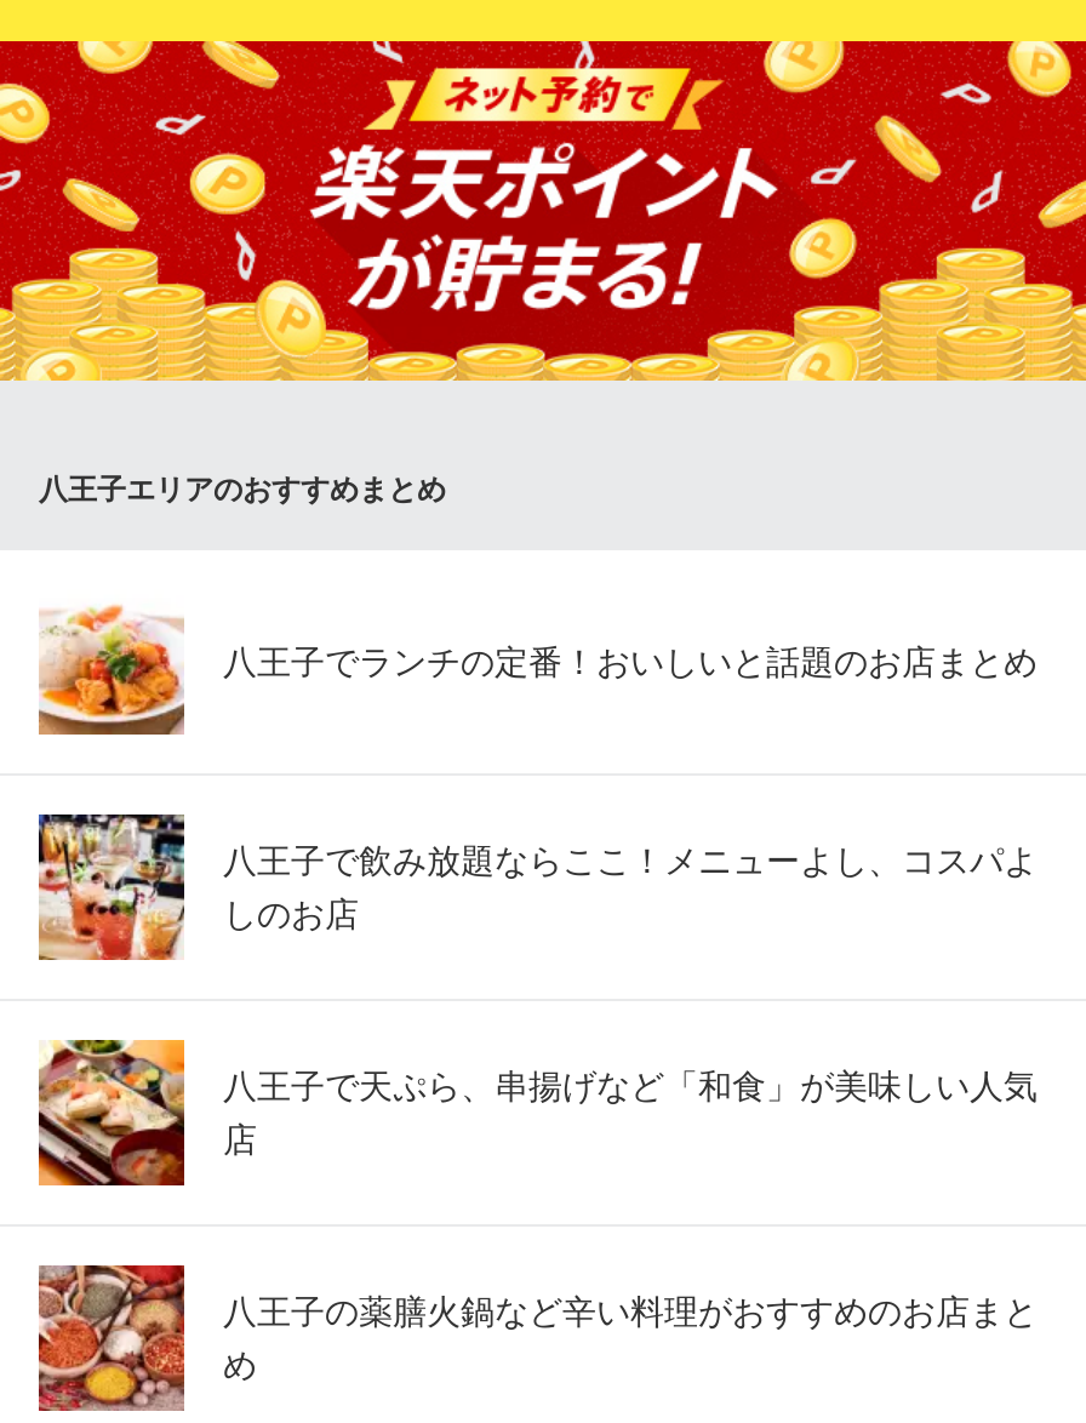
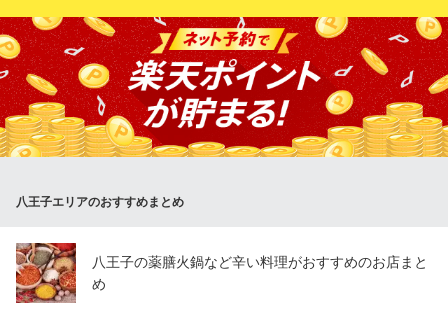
- [image]
- 八王子でランチの定番！おいしいと話題のお店まとめ

- [image]
- 八王子で飲み放題ならここ！メニューよし、コスパよ
- しのお店

- [image]
- 八王子で天ぷら、串揚げなど「和食」が美味しい人気
- 店
